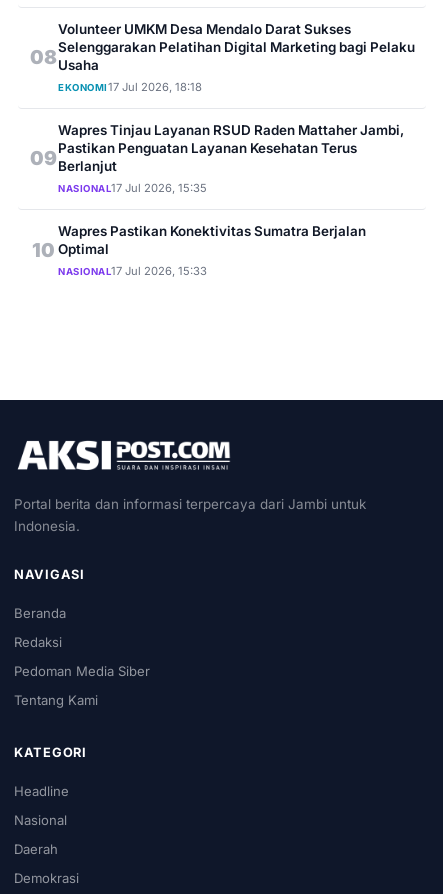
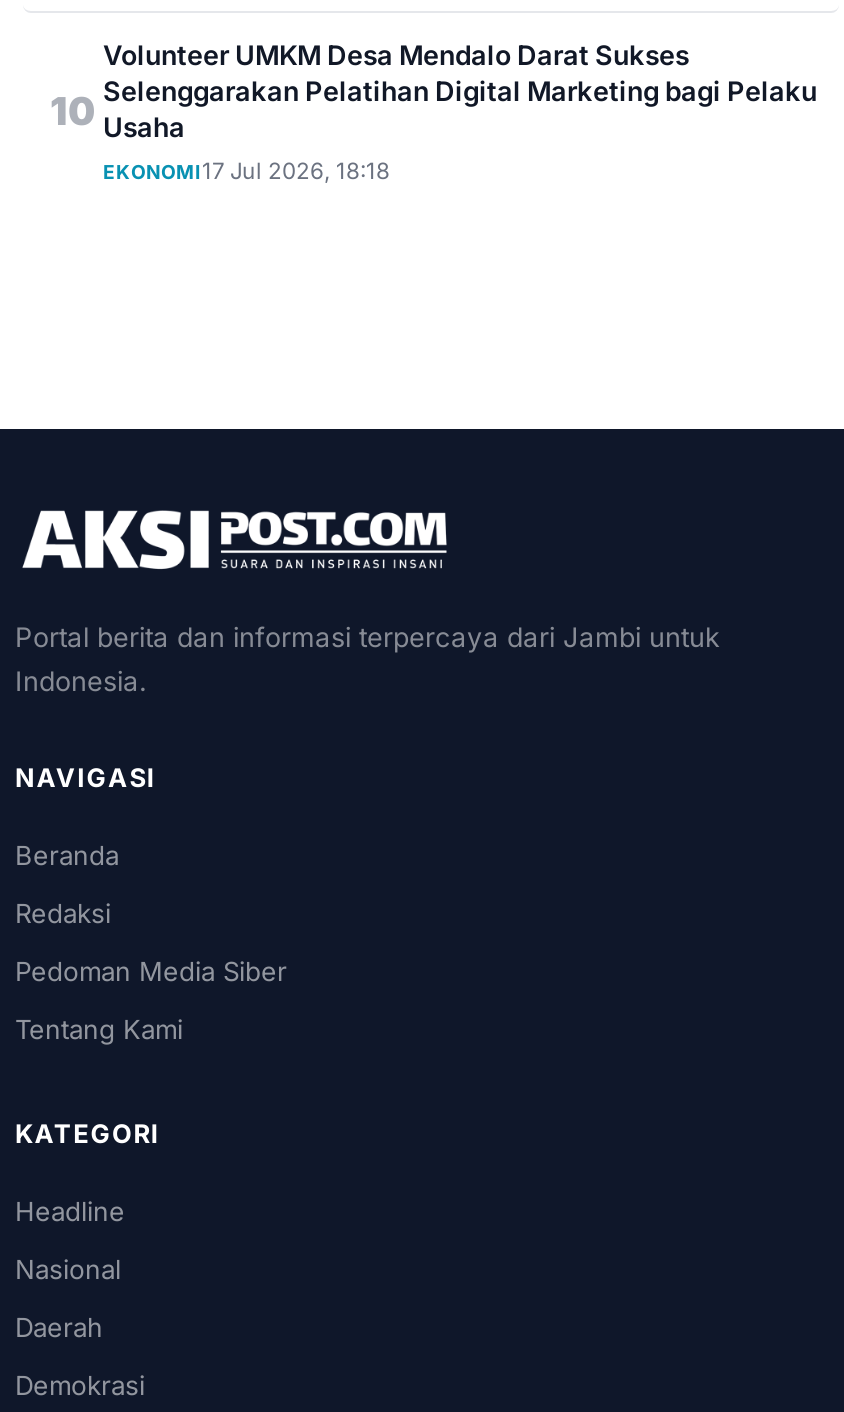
- 08 Selenggarakan Pelatihan Digital Marketing bagi Pelaku Usaha
+ 10 Selenggarakan Pelatihan Digital Marketing bagi Pelaku Usaha

- Wapres Tinjau Layanan RSUD Raden Mattaher Jambi,
- Pastikan Penguatan Layanan Kesehatan Terus
- Berlanjut
- NASIONAL 17 Jul 2026, 15:35
- 10

- 09

- Wapres Pastikan Konektivitas Sumatra Berjalan
- Optimal
- NASIONAL 17 Jul 2026, 15:33
